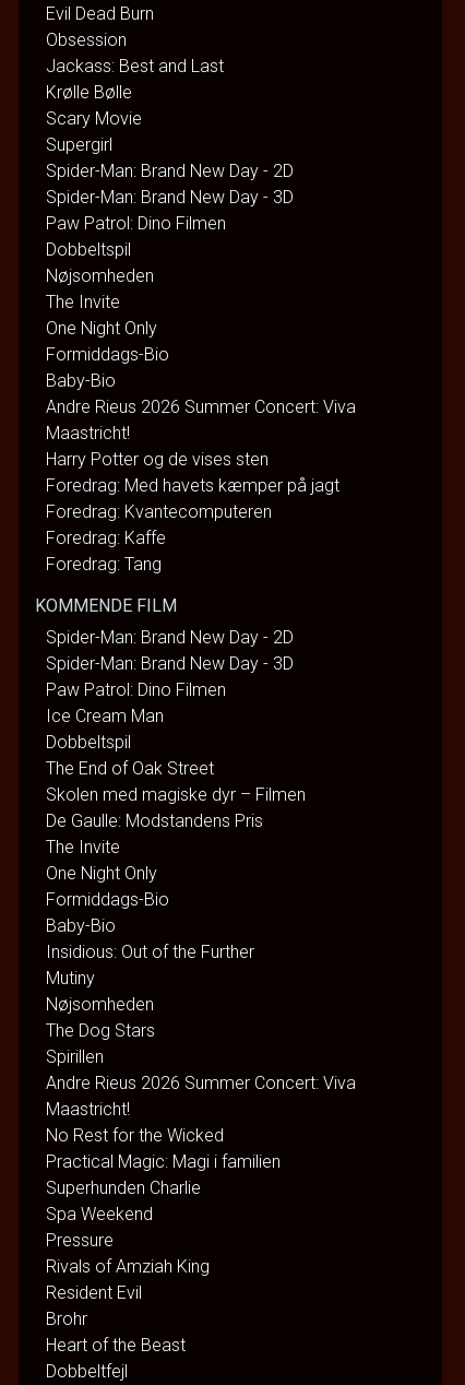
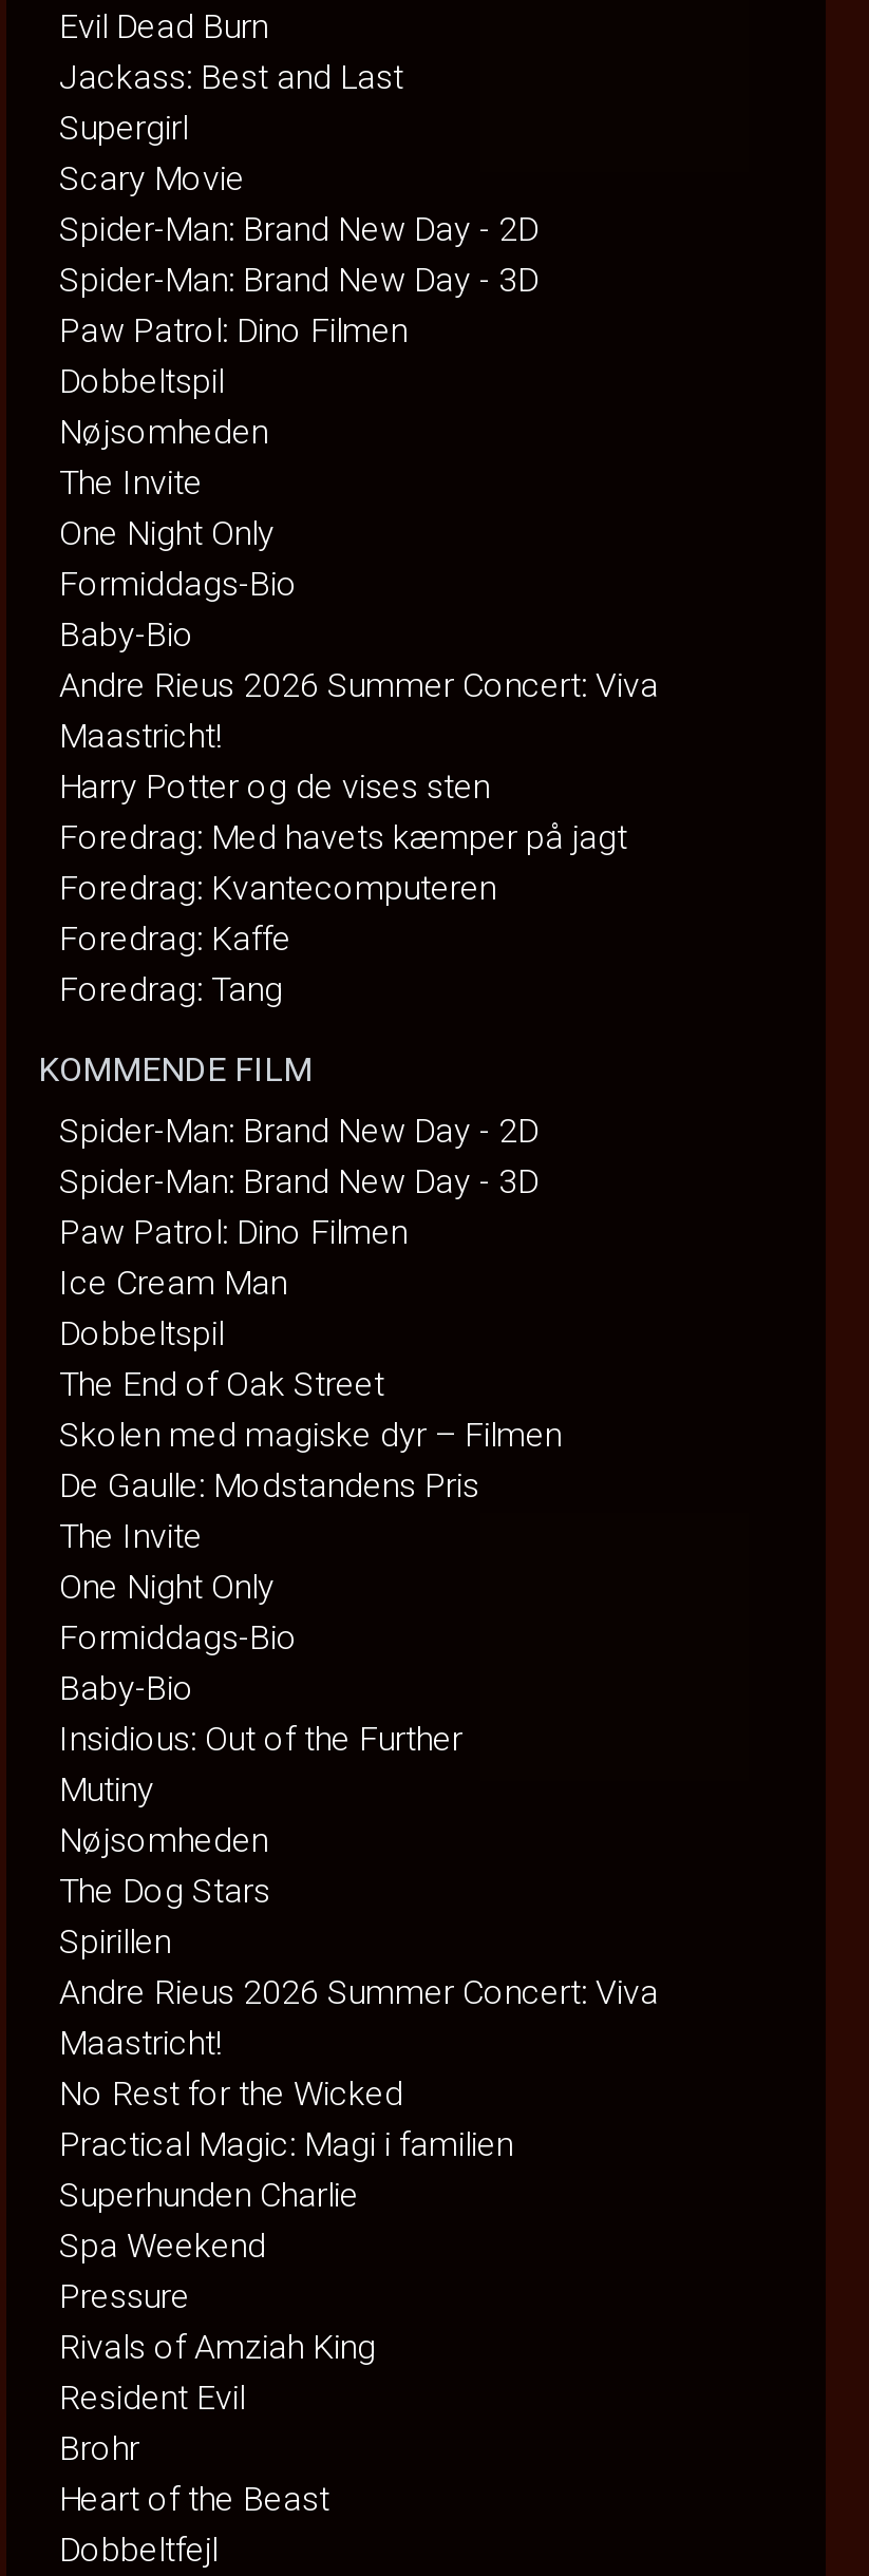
- Obsession

- Krølle Bølle

moved up: Supergirl
